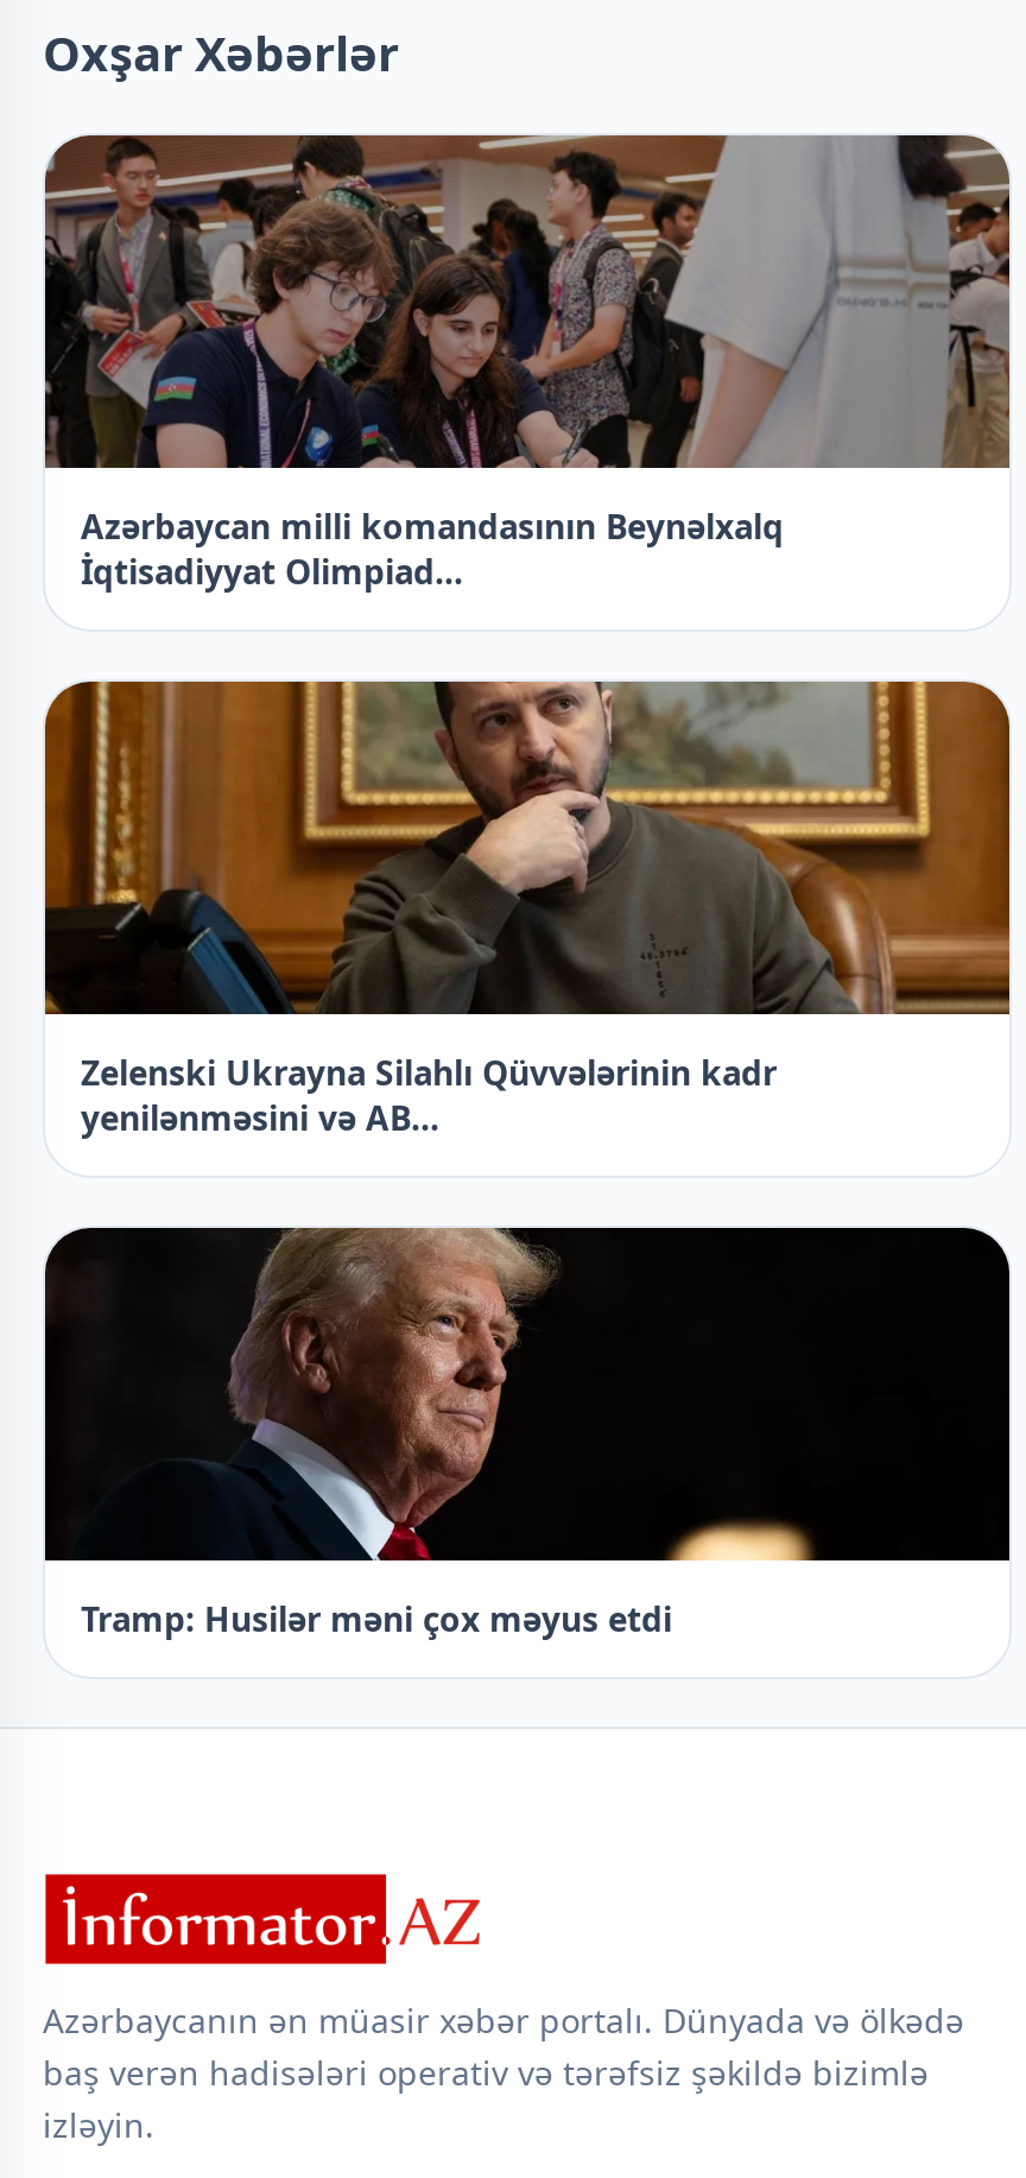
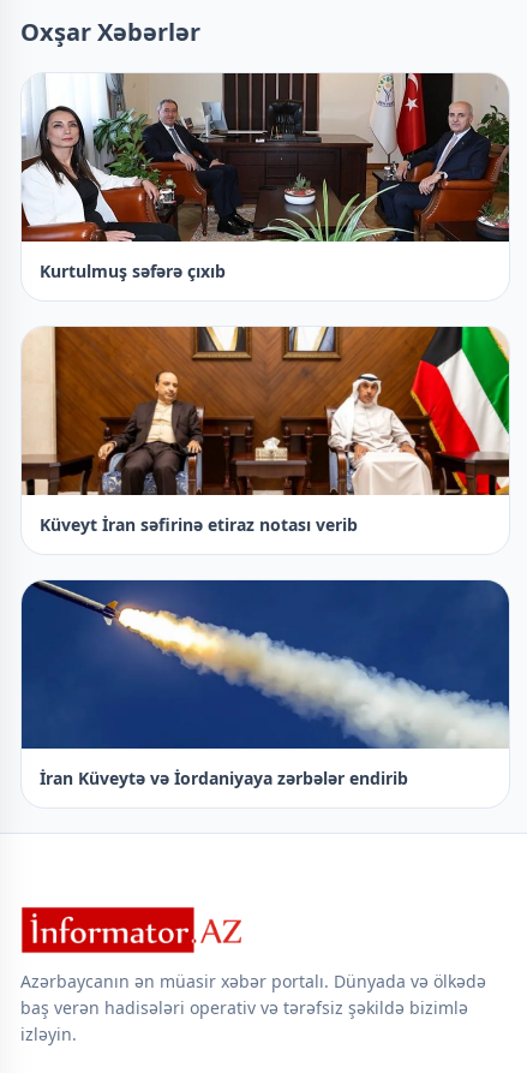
- [image]
- Azərbaycan milli komandasının Beynəlxalq
- İqtisadiyyat Olimpiad...
+ [image]
+ Kurtulmuş səfərə çıxıb

- [image]
- Zelenski Ukrayna Silahlı Qüvvələrinin kadr
- yenilənməsini və AB...
+ [image]
+ Küveyt İran səfirinə etiraz notası verib

- [image]
- Tramp: Husilər məni çox məyus etdi
+ [image]
+ İran Küveytə və İordaniyaya zərbələr endirib
